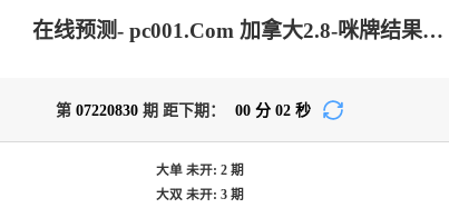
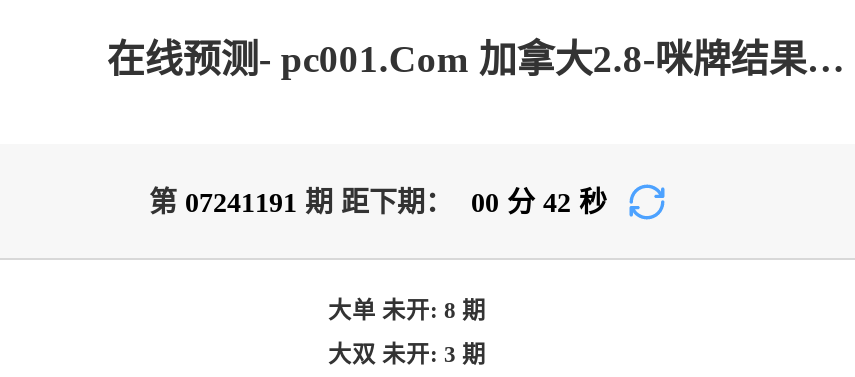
- 第07220830期 距下期： 00分 02秒
+ 第07241191期 距下期： 00分 42秒

- 大单未开: 2期
+ 大单未开: 8期
